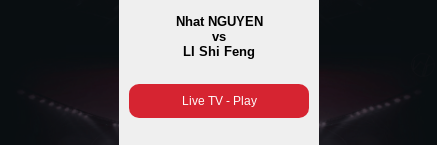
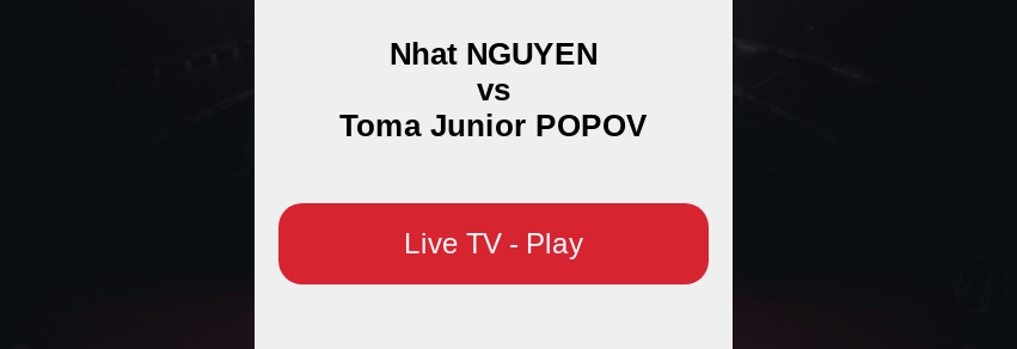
- LI Shi Feng
+ Toma Junior POPOV
